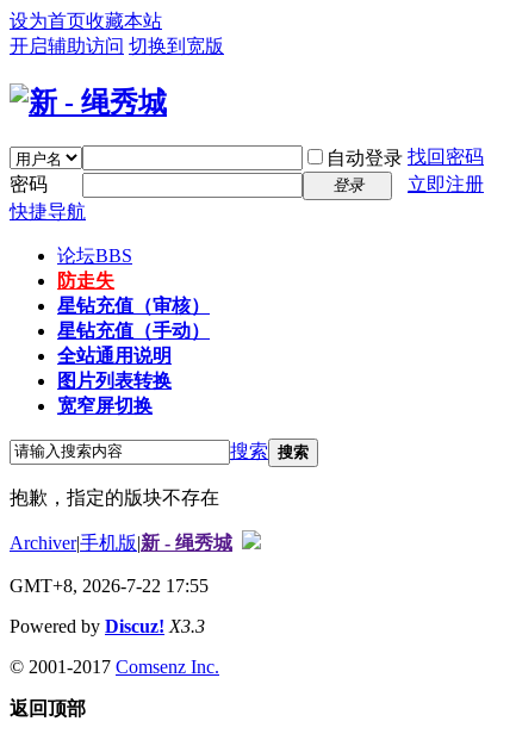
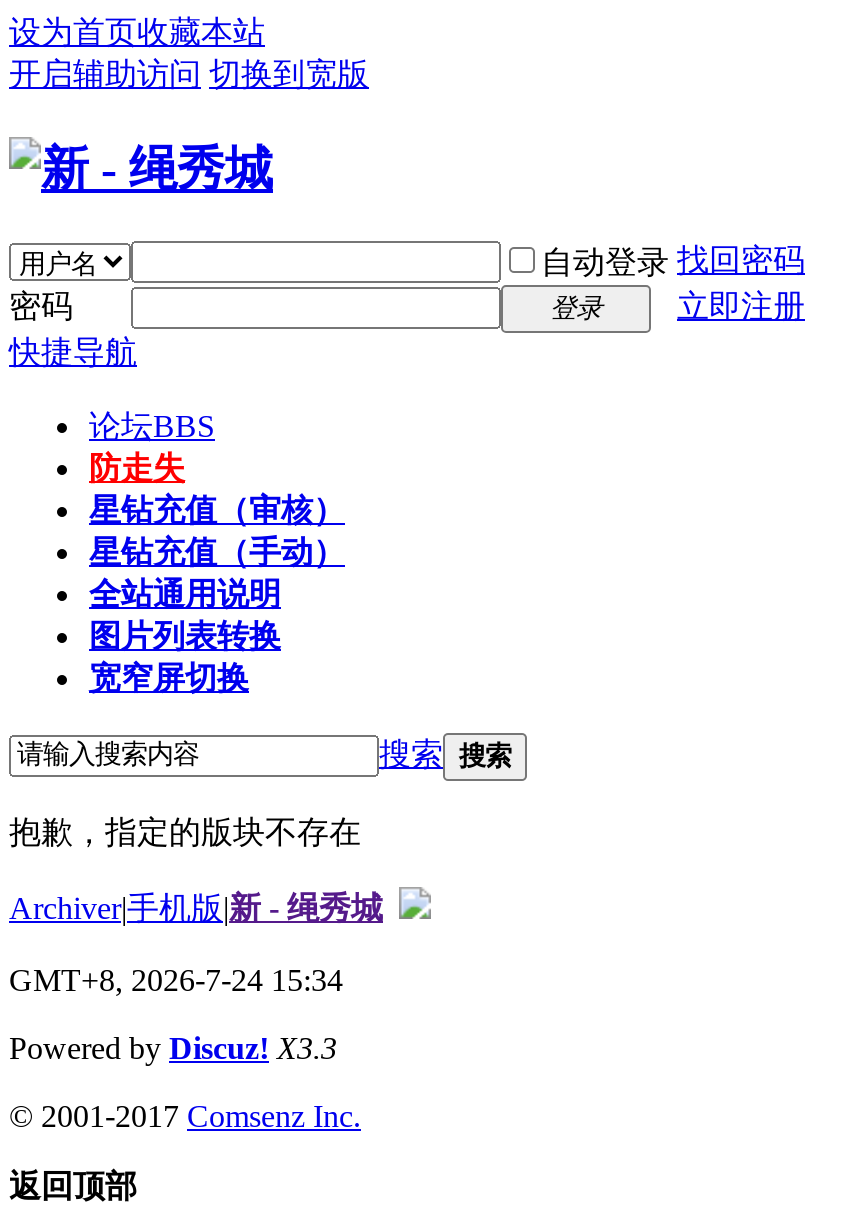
- GMT+8, 2026-7-22 17:55
+ GMT+8, 2026-7-24 15:34
